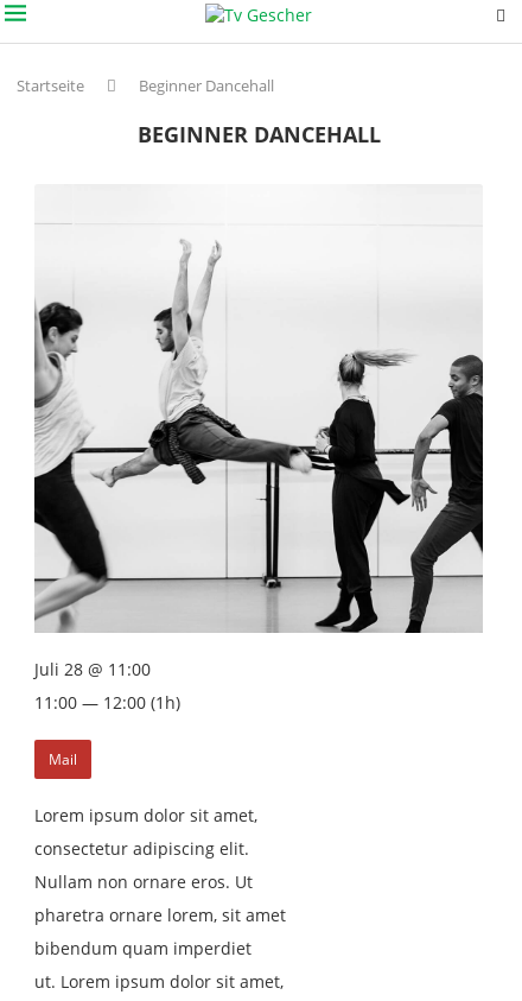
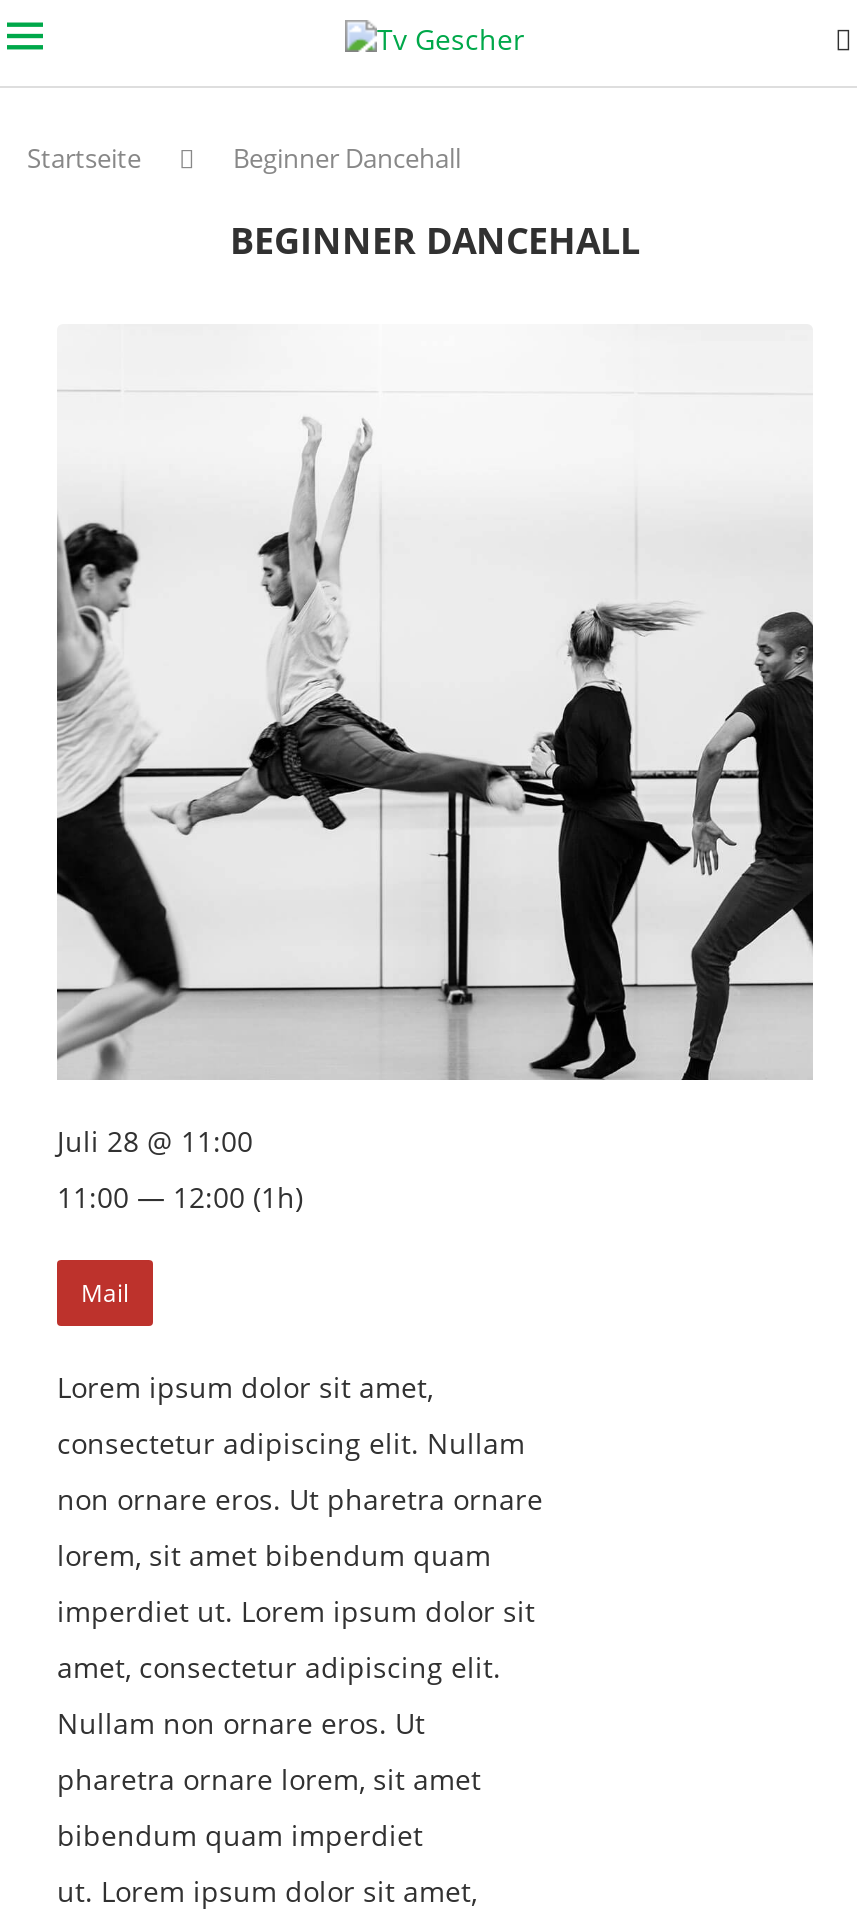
- consectetur adipiscing elit.
+ consectetur adipiscing elit. Nullam
+ non ornare eros. Ut pharetra ornare
+ lorem, sit amet bibendum quam
+ imperdiet ut. Lorem ipsum dolor sit
+ amet, consectetur adipiscing elit.
